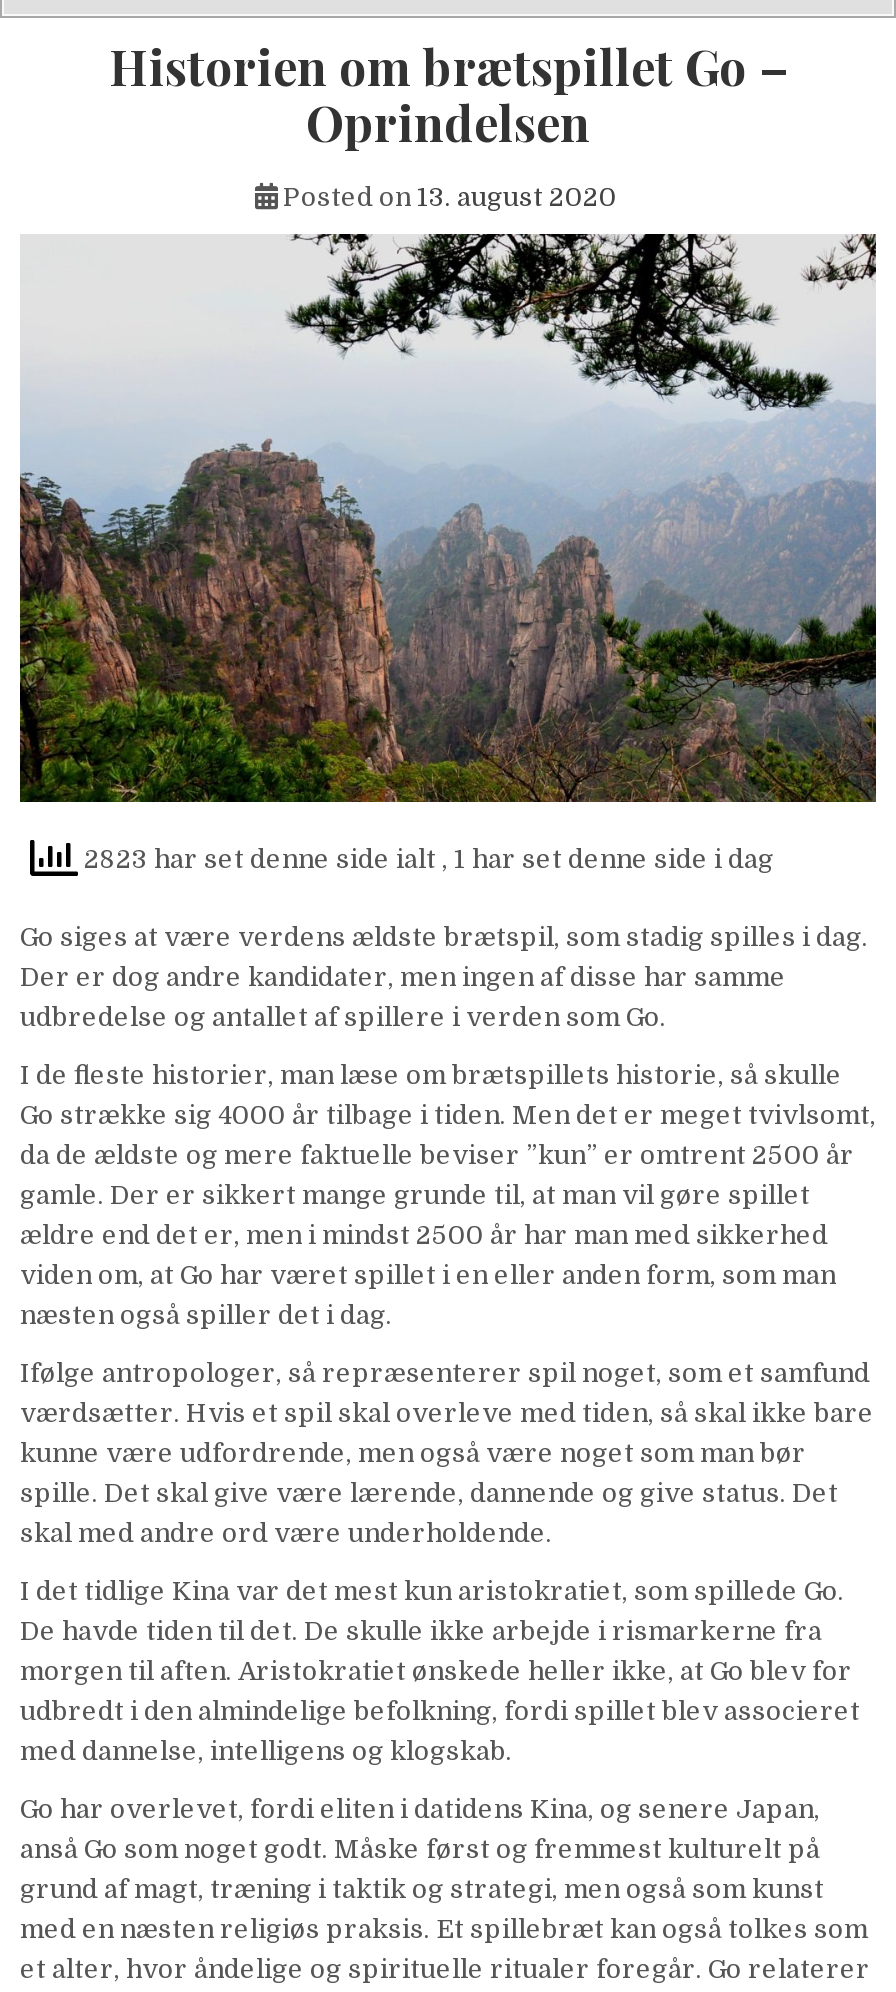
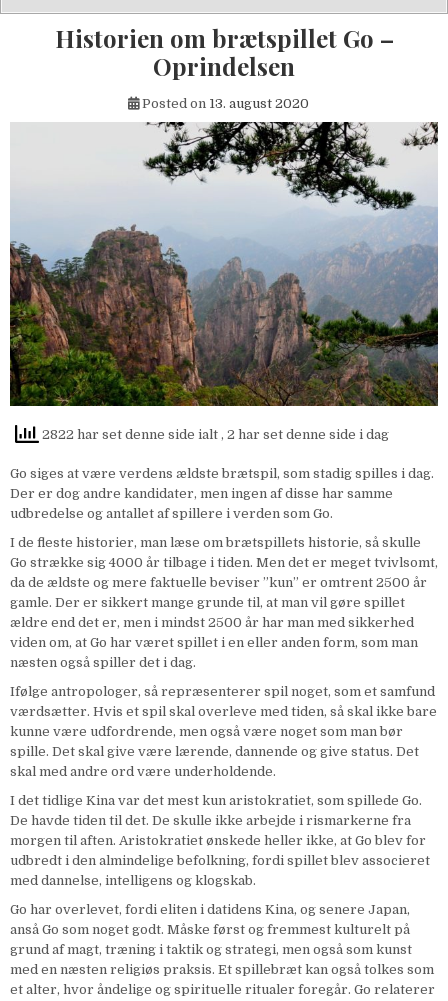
- 2823 har set denne side ialt, 1 har set denne side i dag
+ 2822 har set denne side ialt, 2 har set denne side i dag
